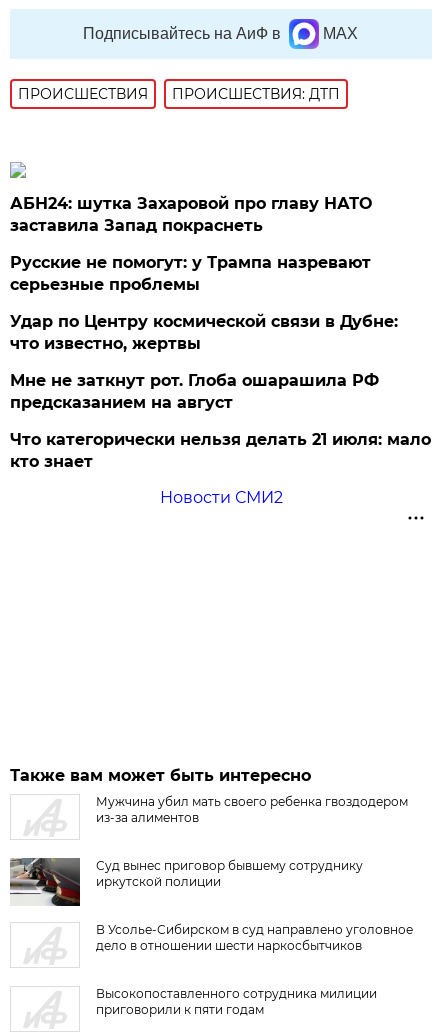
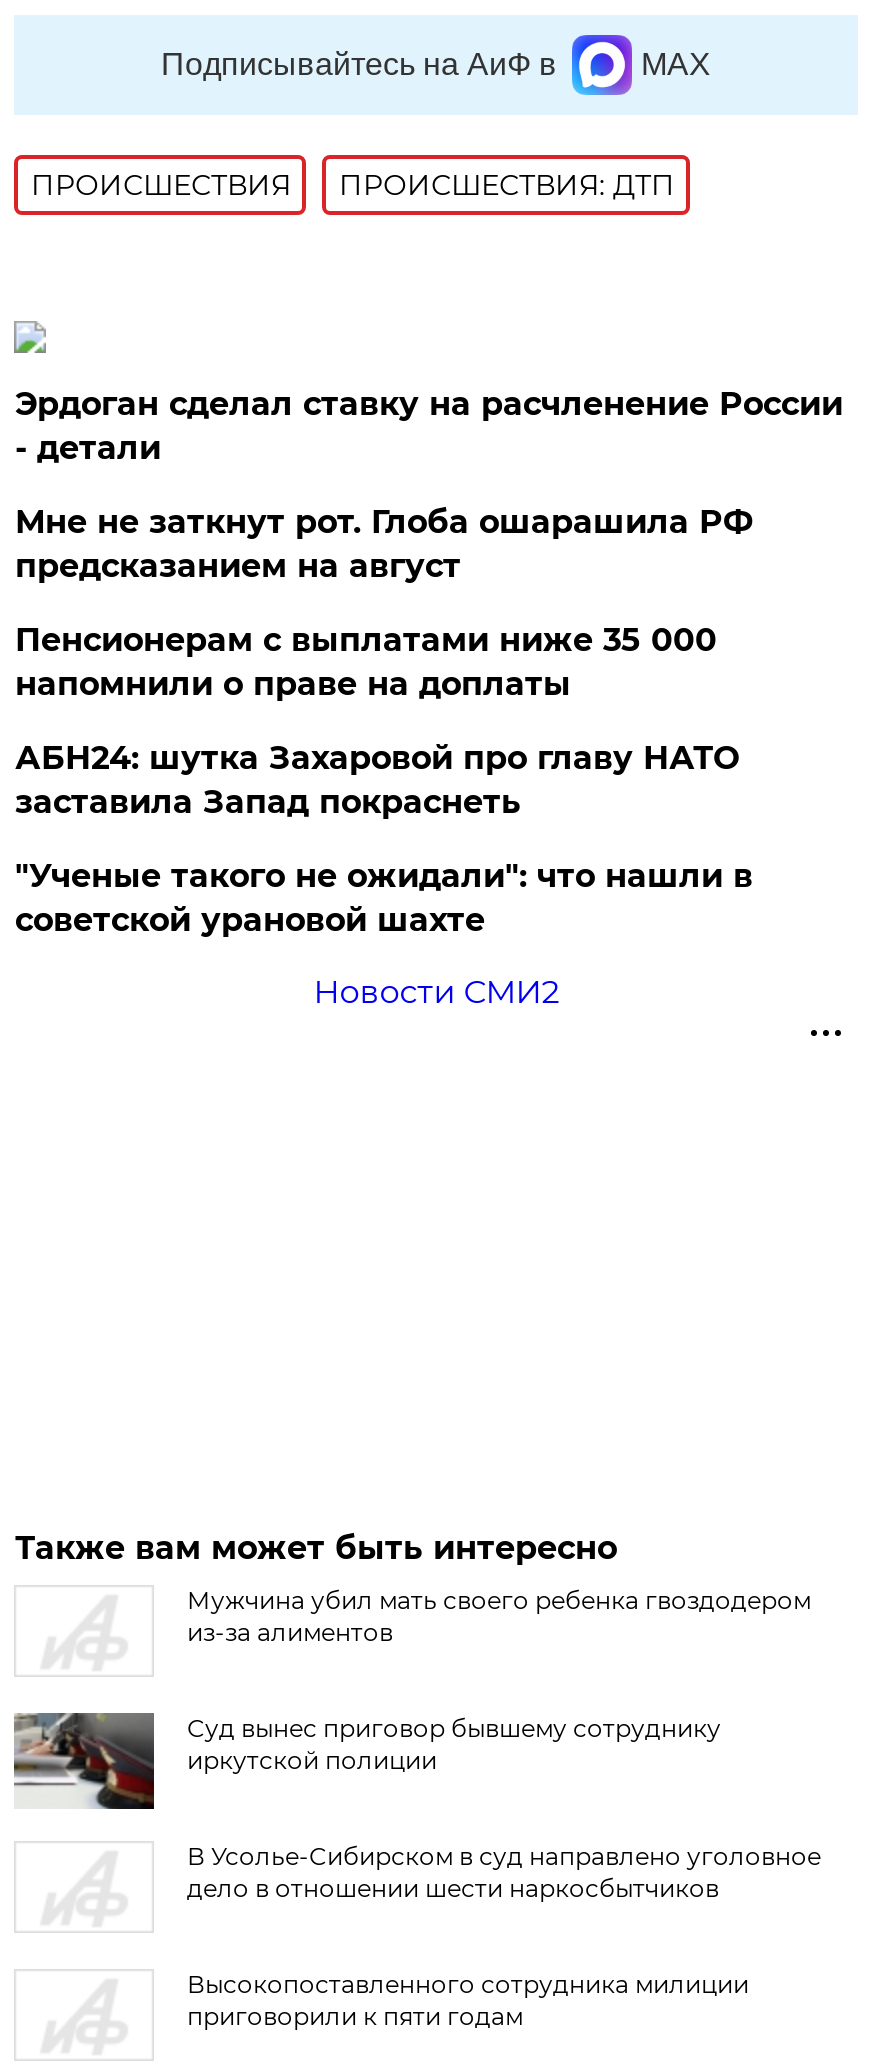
+ Эрдоган сделал ставку на расчленение России
+ - детали
+ Пенсионерам с выплатами ниже 35 000
+ напомнили о праве на доплаты

moved down: АБН24: шутка Захаровой про главу НАТО | заставила Запад покраснеть

- Русские не помогут: у Трампа назревают
- серьезные проблемы
- Удар по Центру космической связи в Дубне:
- что известно, жертвы
- Что категорически нельзя делать 21 июля: мало
- кто знает
+ "Ученые такого не ожидали": что нашли в
+ советской урановой шахте

moved up: Мне не заткнут рот. Глоба ошарашила РФ | предсказанием на август
